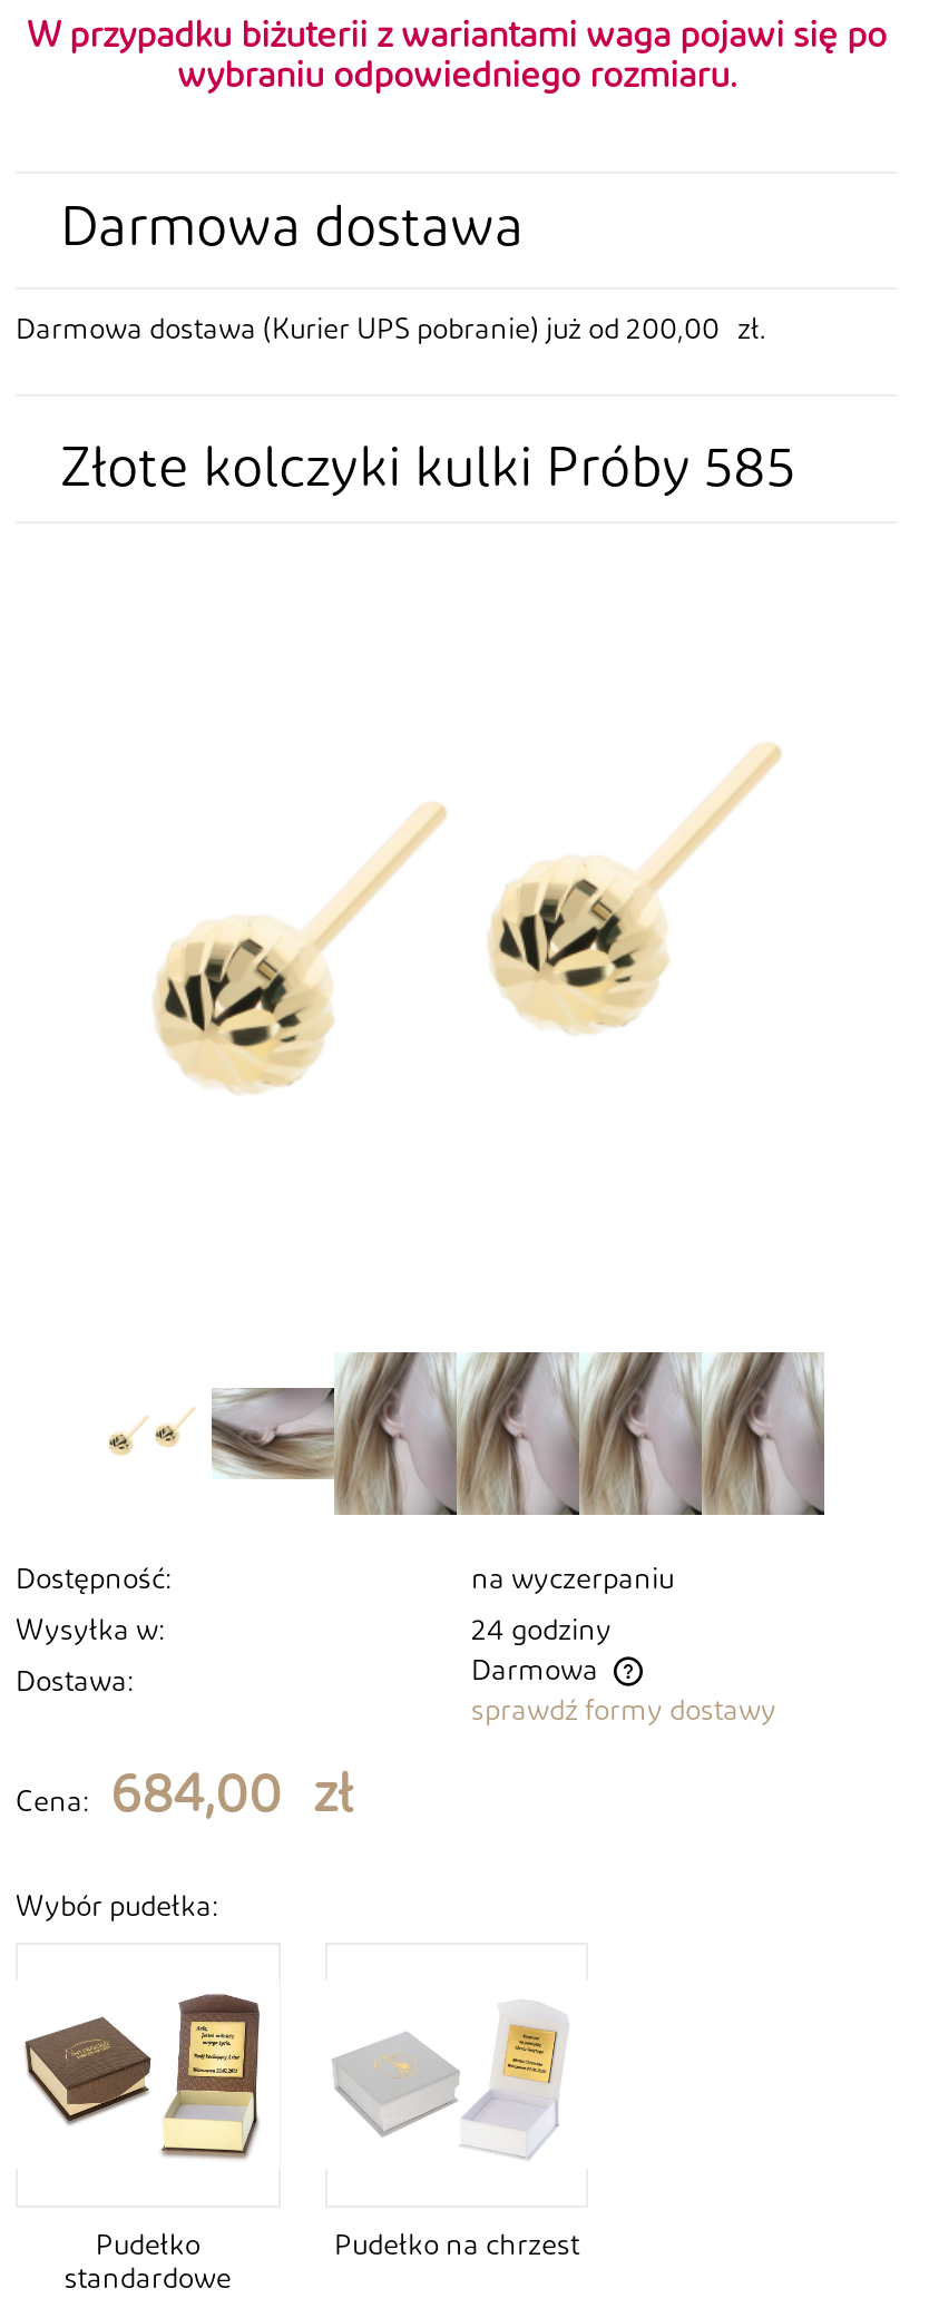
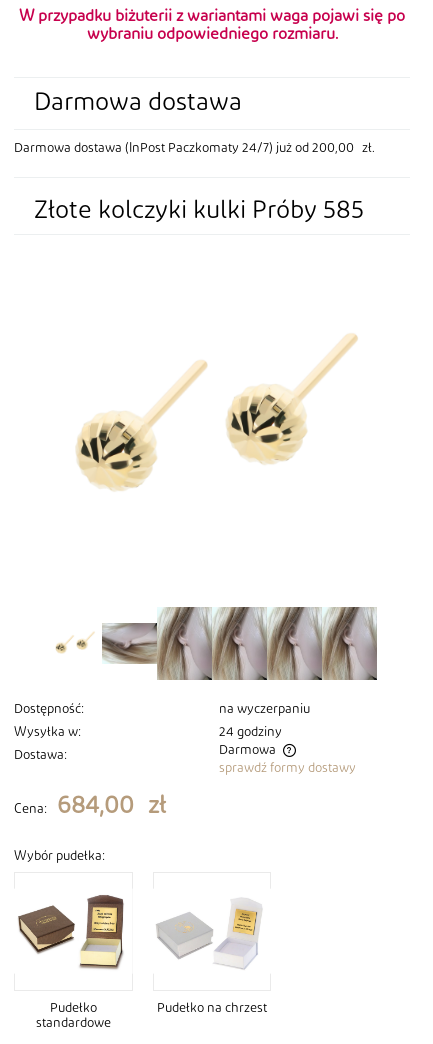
- Darmowa dostawa (Kurier UPS pobranie) już od 200,00 zł.
+ Darmowa dostawa (InPost Paczkomaty 24/7) już od 200,00 zł.
